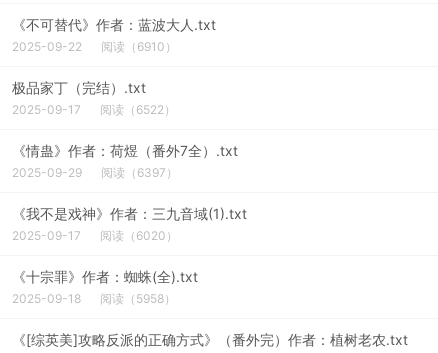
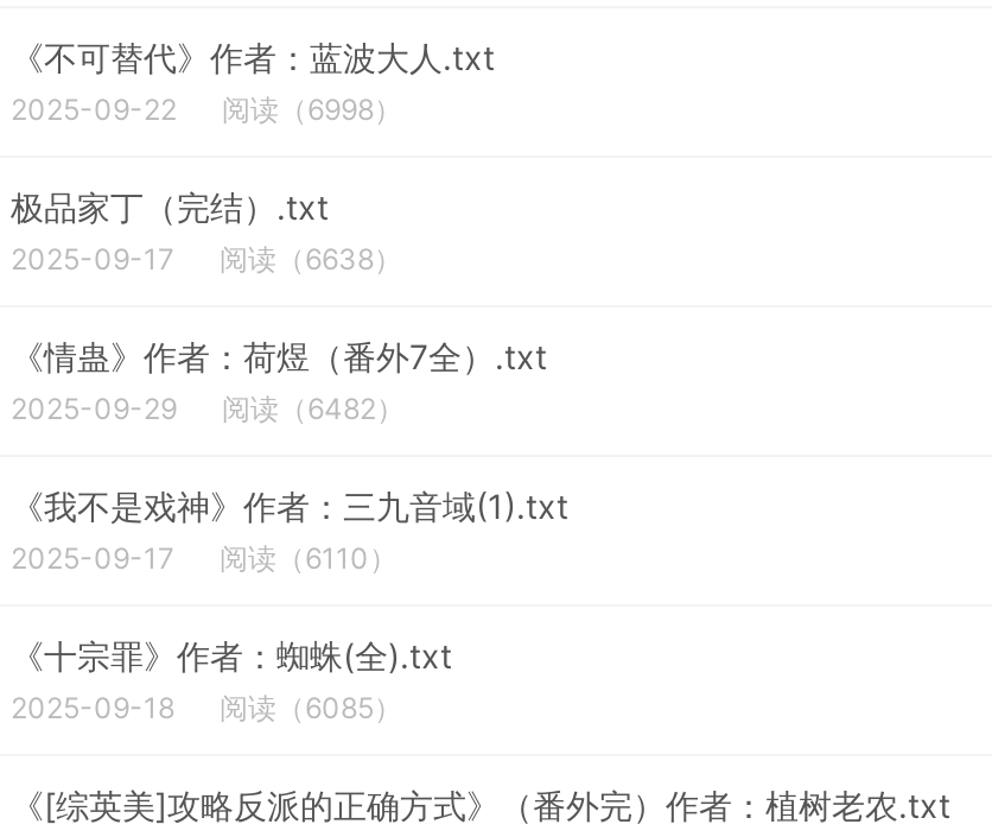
- 2025-09-22 阅读（6910）
+ 2025-09-22 阅读（6998）

- 2025-09-17 阅读（6522）
+ 2025-09-17 阅读（6638）

- 2025-09-29 阅读（6397）
+ 2025-09-29 阅读（6482）

- 2025-09-17 阅读（6020）
+ 2025-09-17 阅读（6110）

- 2025-09-18 阅读（5958）
+ 2025-09-18 阅读（6085）
